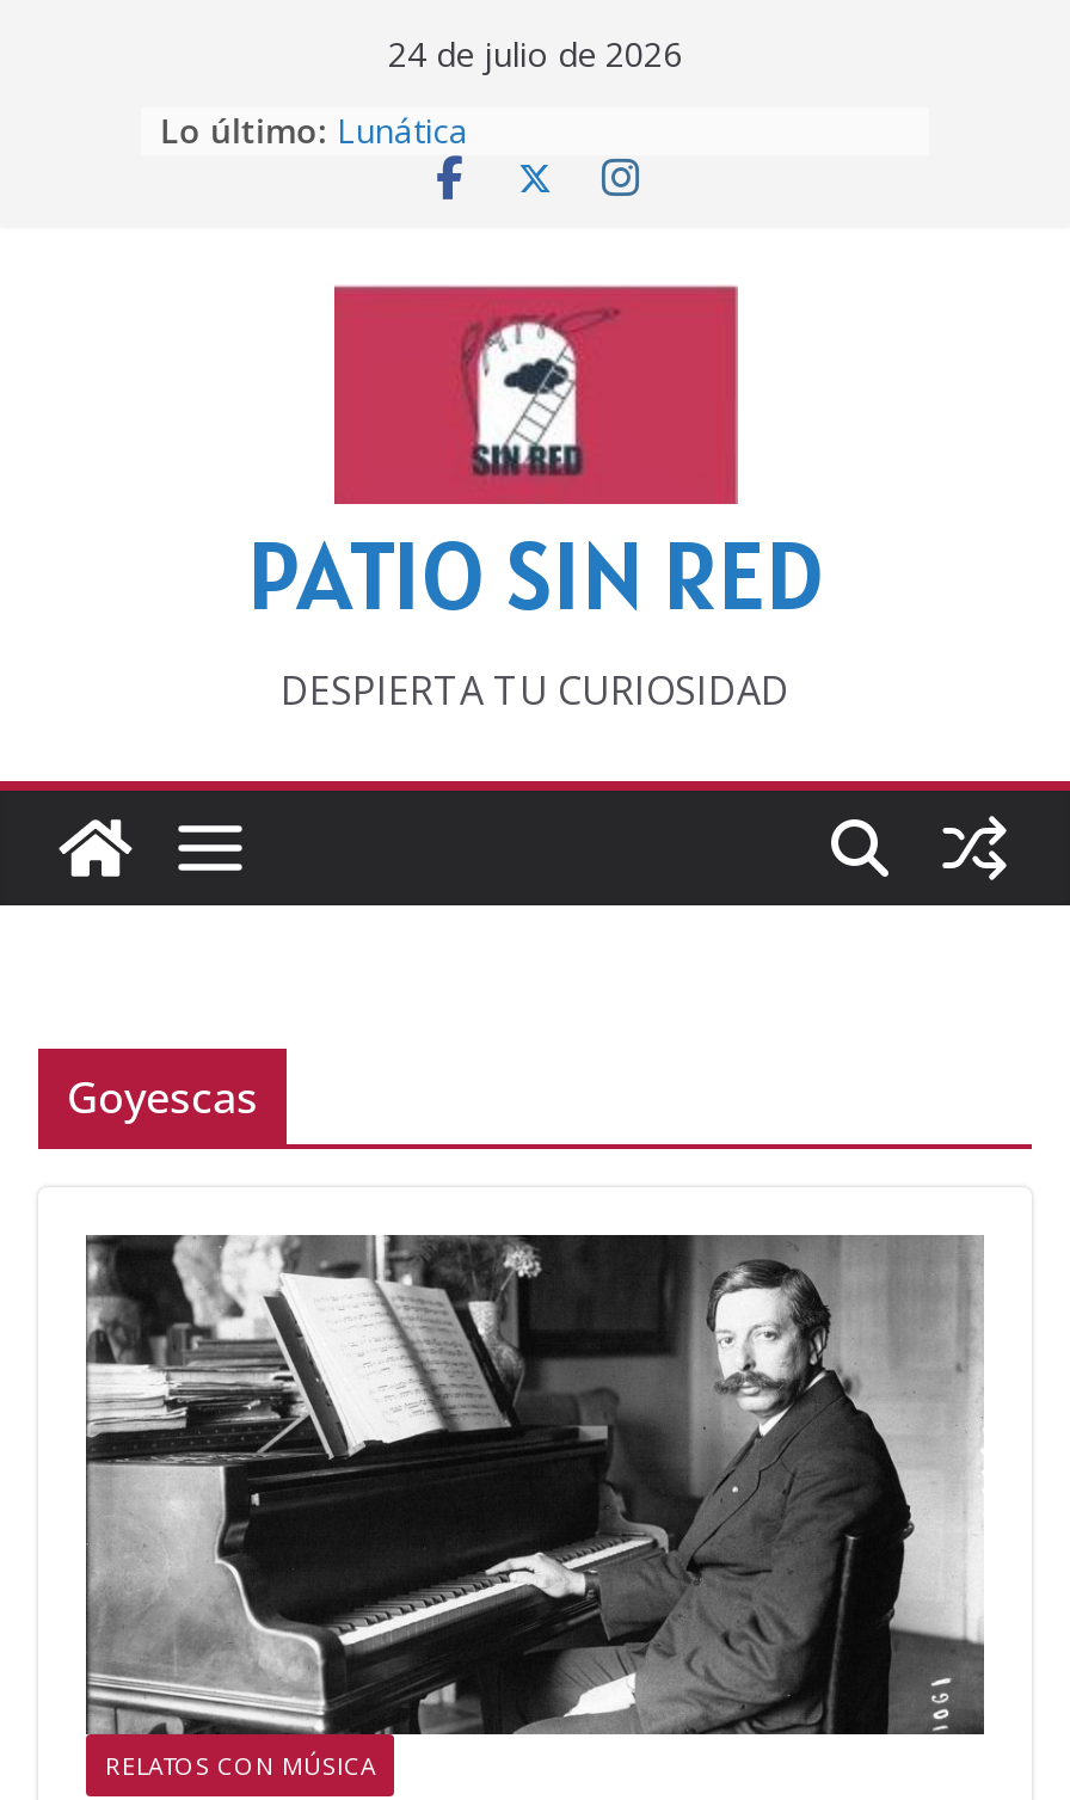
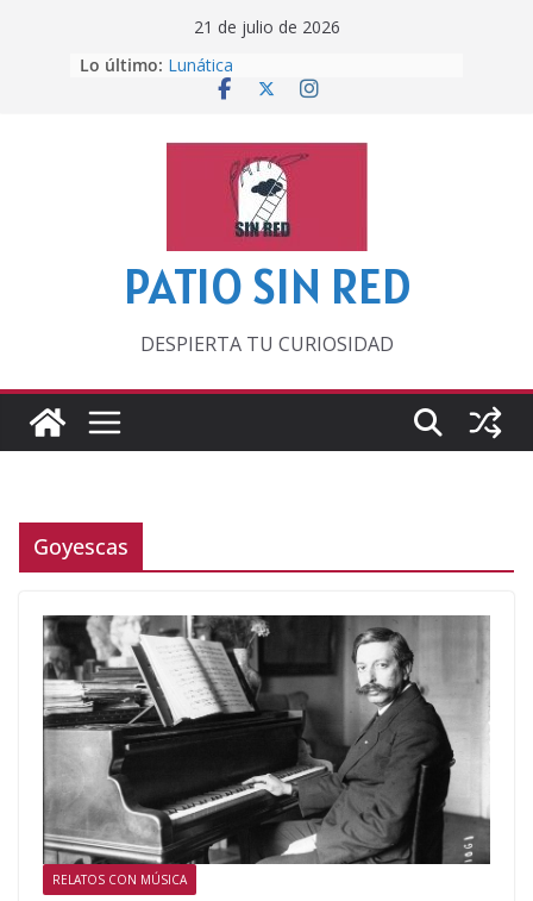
- 24 de julio de 2026
+ 21 de julio de 2026
